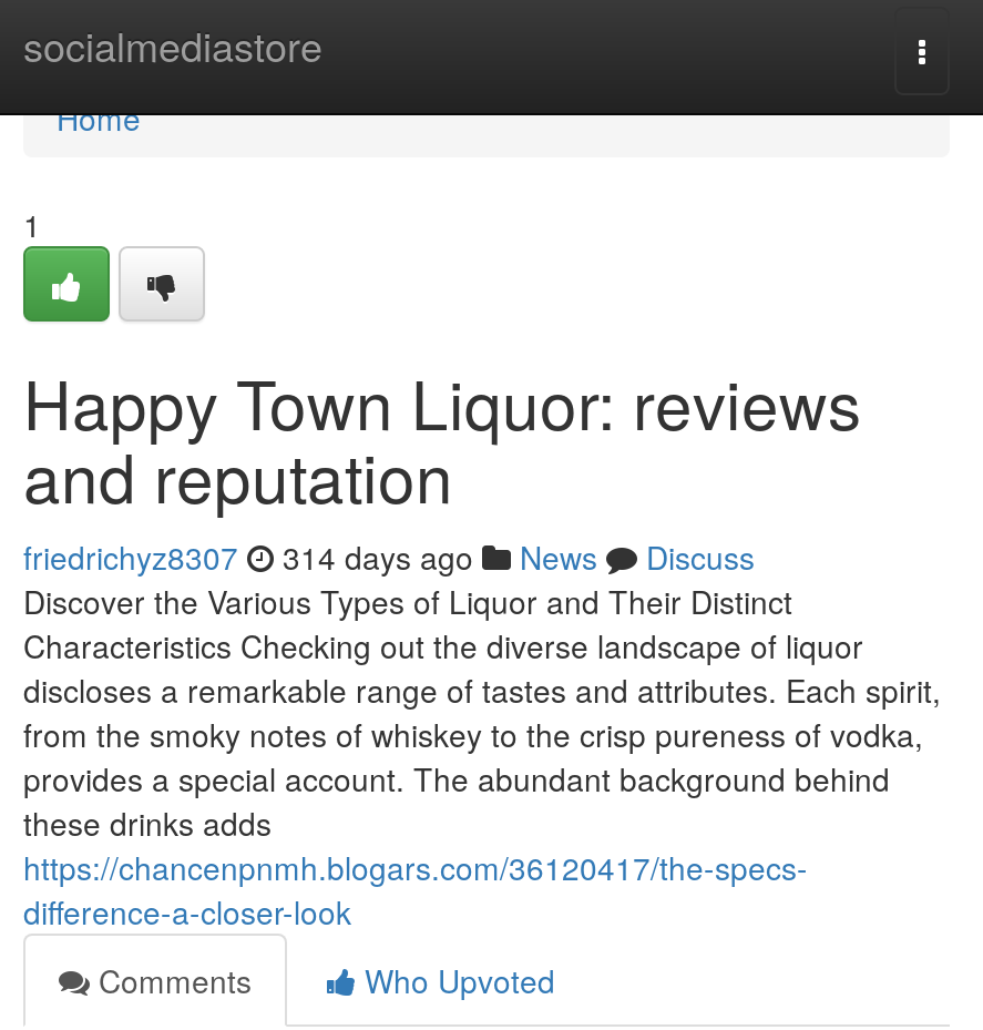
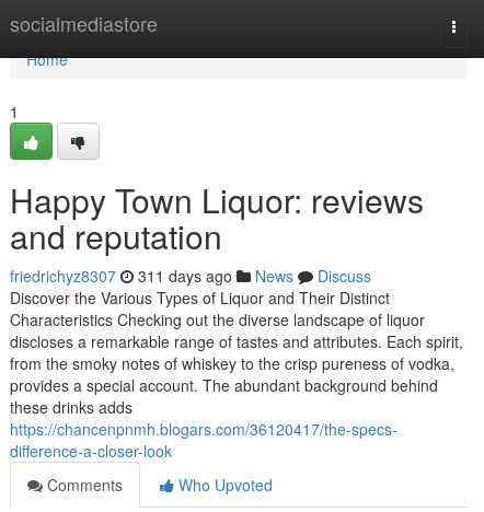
- friedrichyz8307 314 days ago News Discuss
+ friedrichyz8307 311 days ago News Discuss
